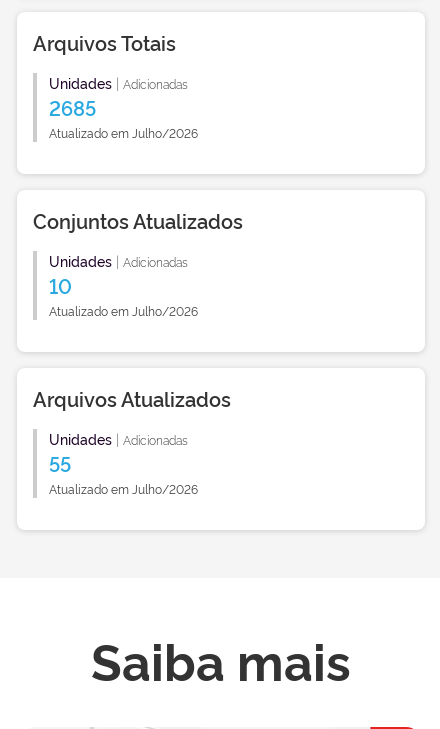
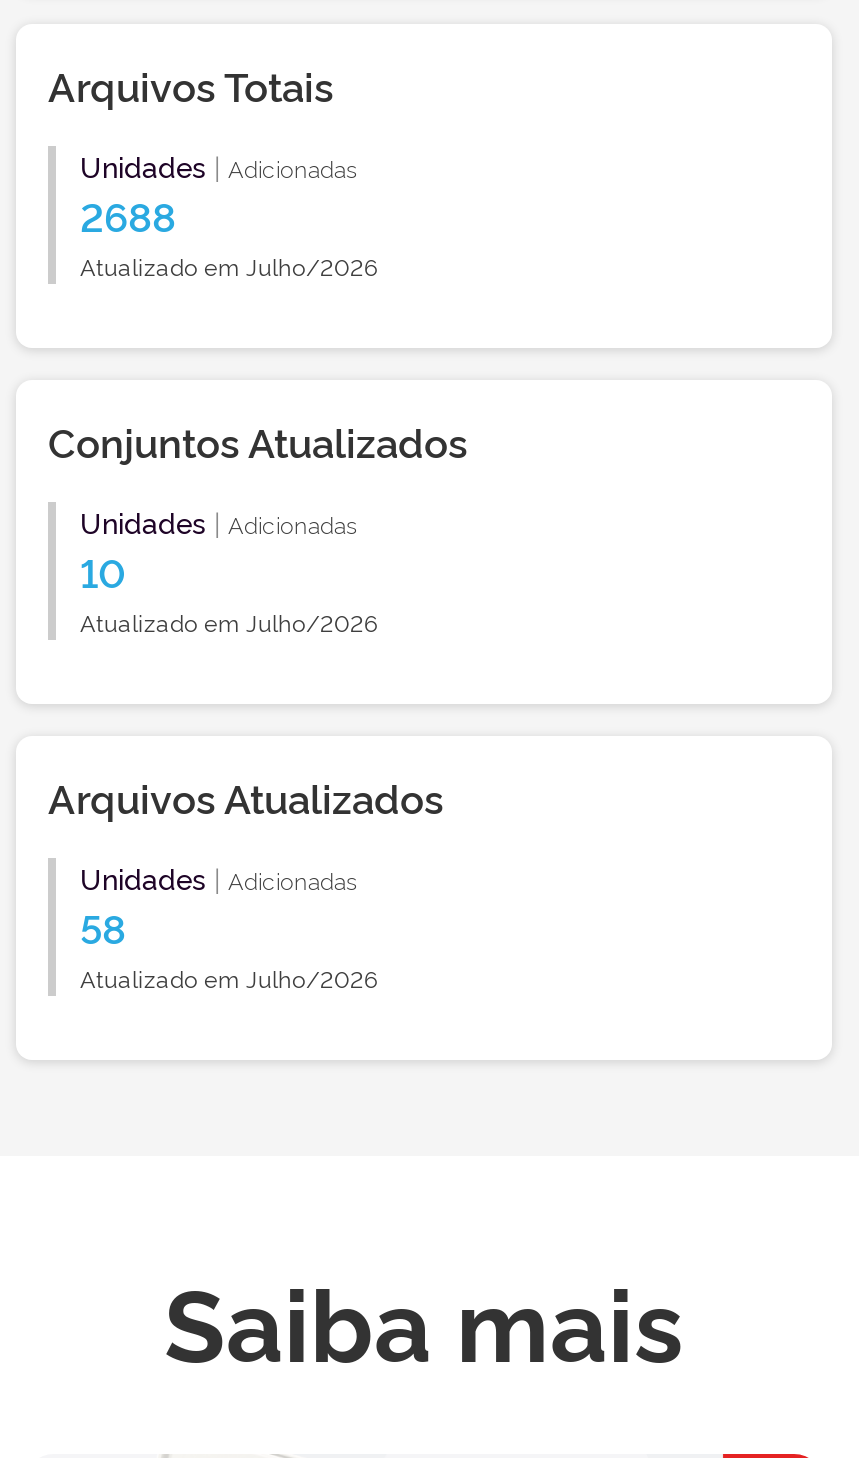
- 2685
+ 2688

- 55
+ 58
